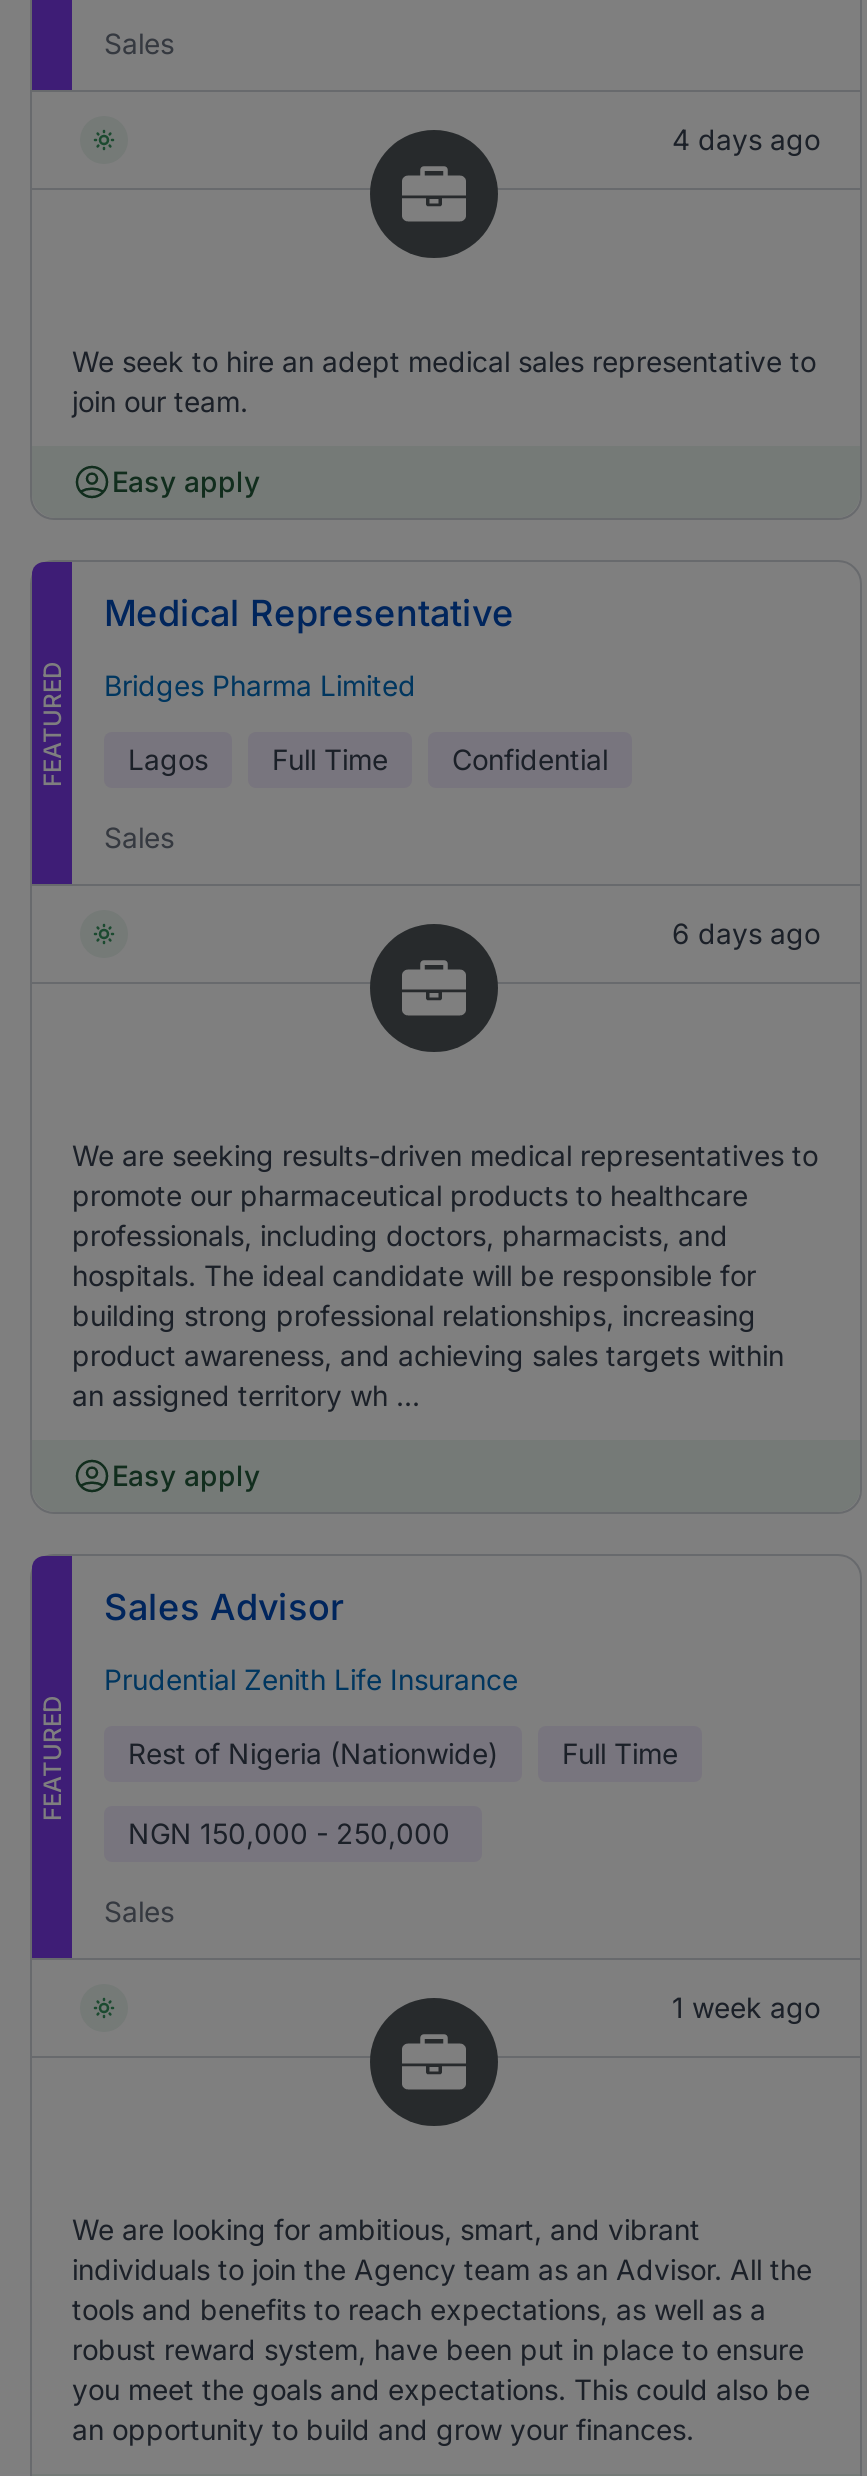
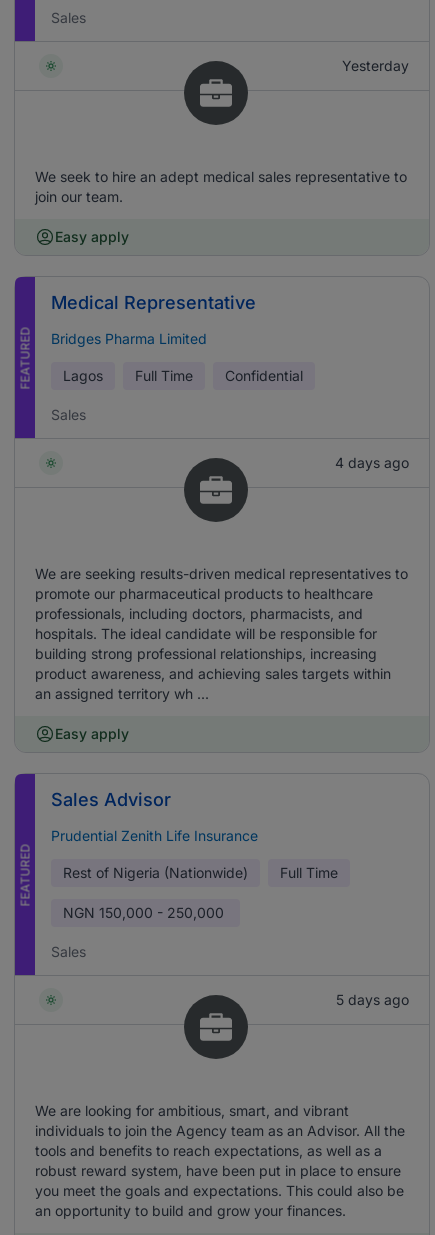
- 4 days ago
+ Yesterday

- 6 days ago
+ 4 days ago

- 1 week ago
+ 5 days ago
